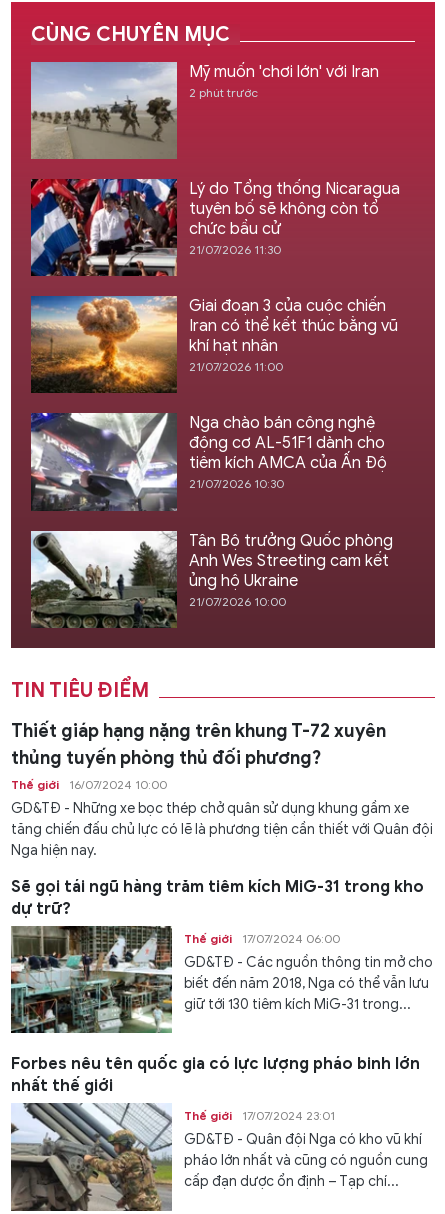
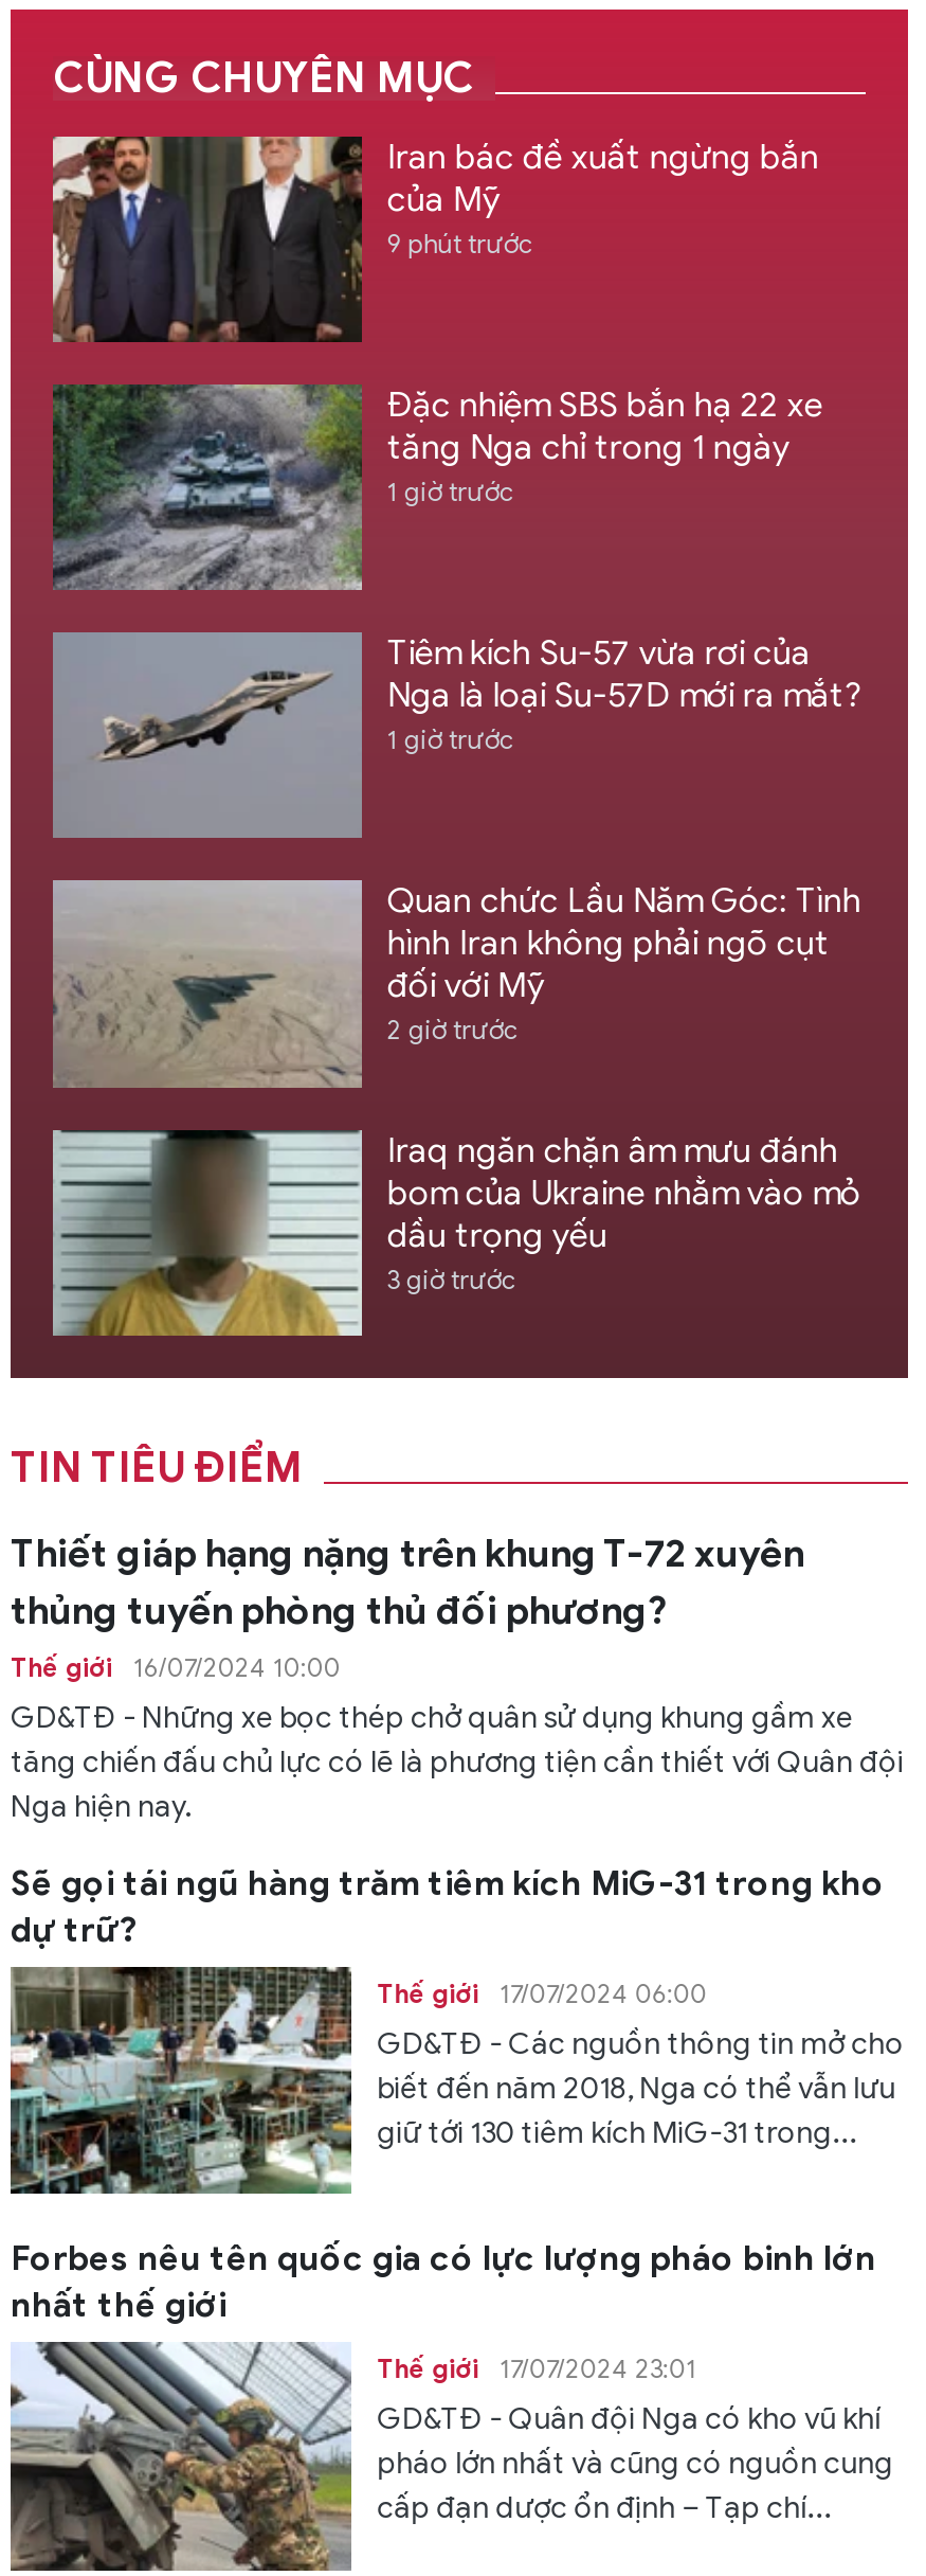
- [image]
- Mỹ muốn 'chơi lớn' với Iran
- 2 phút trước
+ [image]
+ Iran bác đề xuất ngừng bắn
+ của Mỹ
+ 9 phút trước

- [image]
- Lý do Tổng thống Nicaragua
- tuyên bố sẽ không còn tổ
- chức bầu cử
- 21/07/2026 11:30
+ [image]
+ Đặc nhiệm SBS bắn hạ 22 xe
+ tăng Nga chỉ trong 1 ngày
+ 1 giờ trước

- [image]
- Giai đoạn 3 của cuộc chiến
- Iran có thể kết thúc bằng vũ
- khí hạt nhân
- 21/07/2026 11:00
+ [image]
+ Tiêm kích Su-57 vừa rơi của
+ Nga là loại Su-57D mới ra mắt?
+ 1 giờ trước

- [image]
- Nga chào bán công nghệ
- động cơ AL-51F1 dành cho
- tiêm kích AMCA của Ấn Độ
- 21/07/2026 10:30
+ [image]
+ Quan chức Lầu Năm Góc: Tình
+ hình Iran không phải ngõ cụt
+ đối với Mỹ
+ 2 giờ trước

- [image]
- Tân Bộ trưởng Quốc phòng
- Anh Wes Streeting cam kết
- ủng hộ Ukraine
- 21/07/2026 10:00
+ [image]
+ Iraq ngăn chặn âm mưu đánh
+ bom của Ukraine nhằm vào mỏ
+ dầu trọng yếu
+ 3 giờ trước
